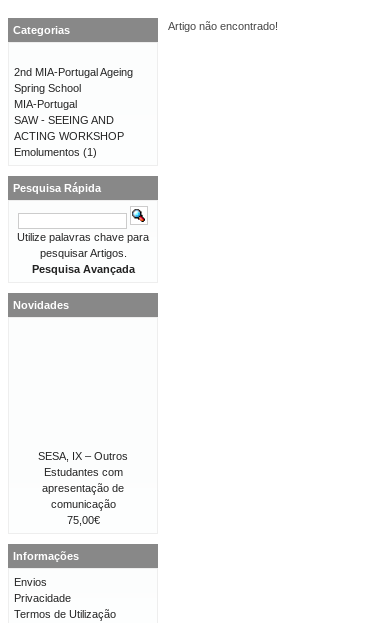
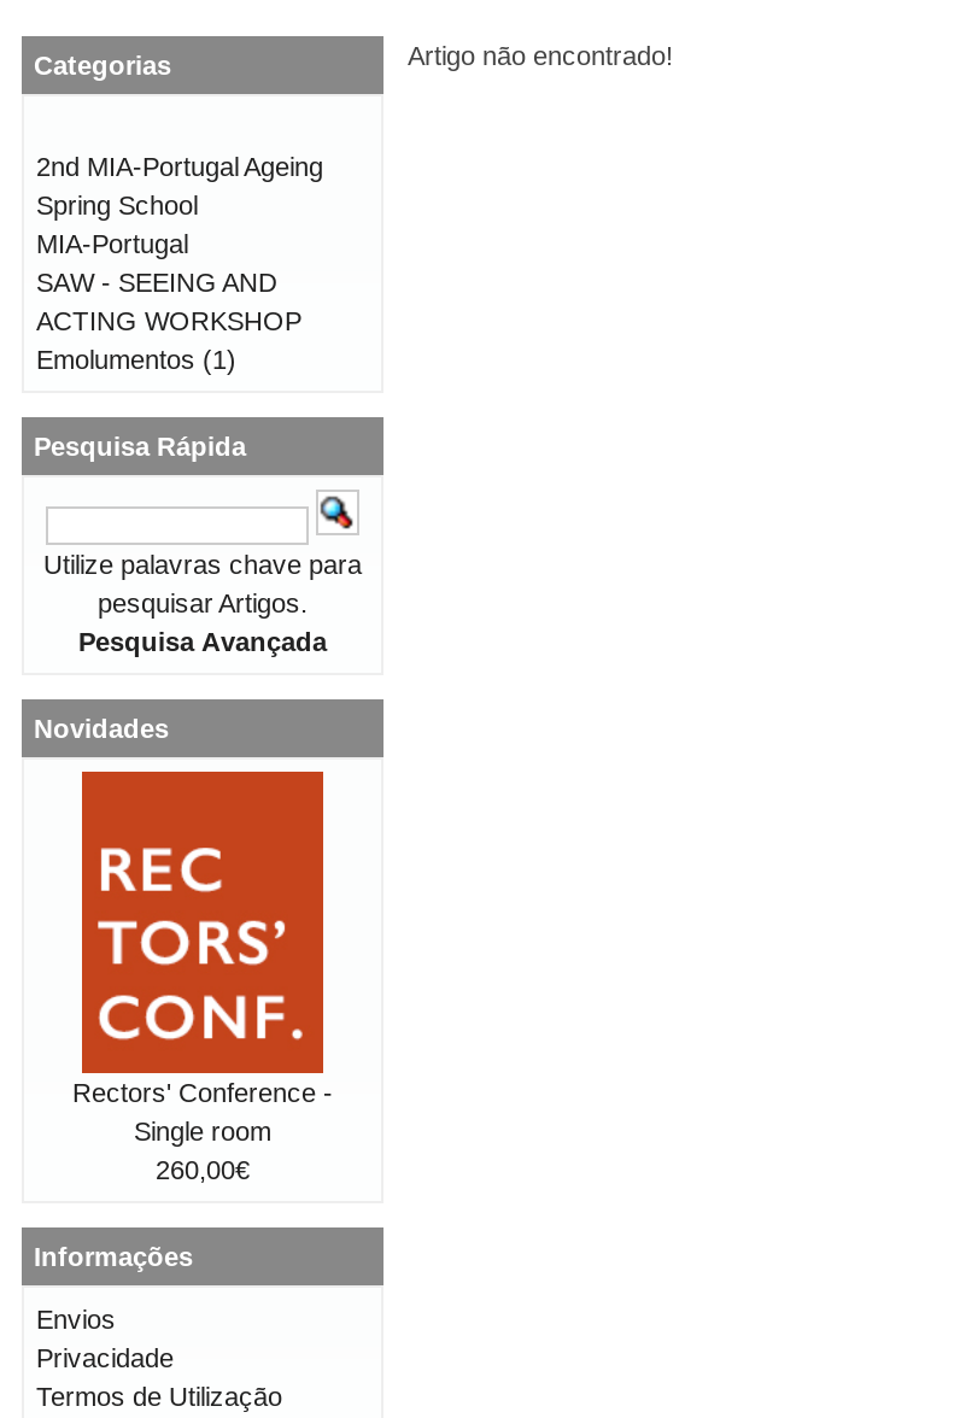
+ [image]

- SESA, IX – Outros
- Estudantes com
- apresentação de
- comunicação
- 75,00€
+ Rectors' Conference -
+ Single room
+ 260,00€
